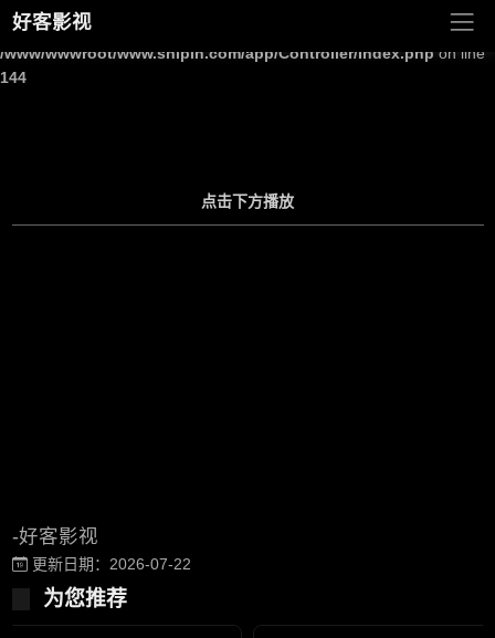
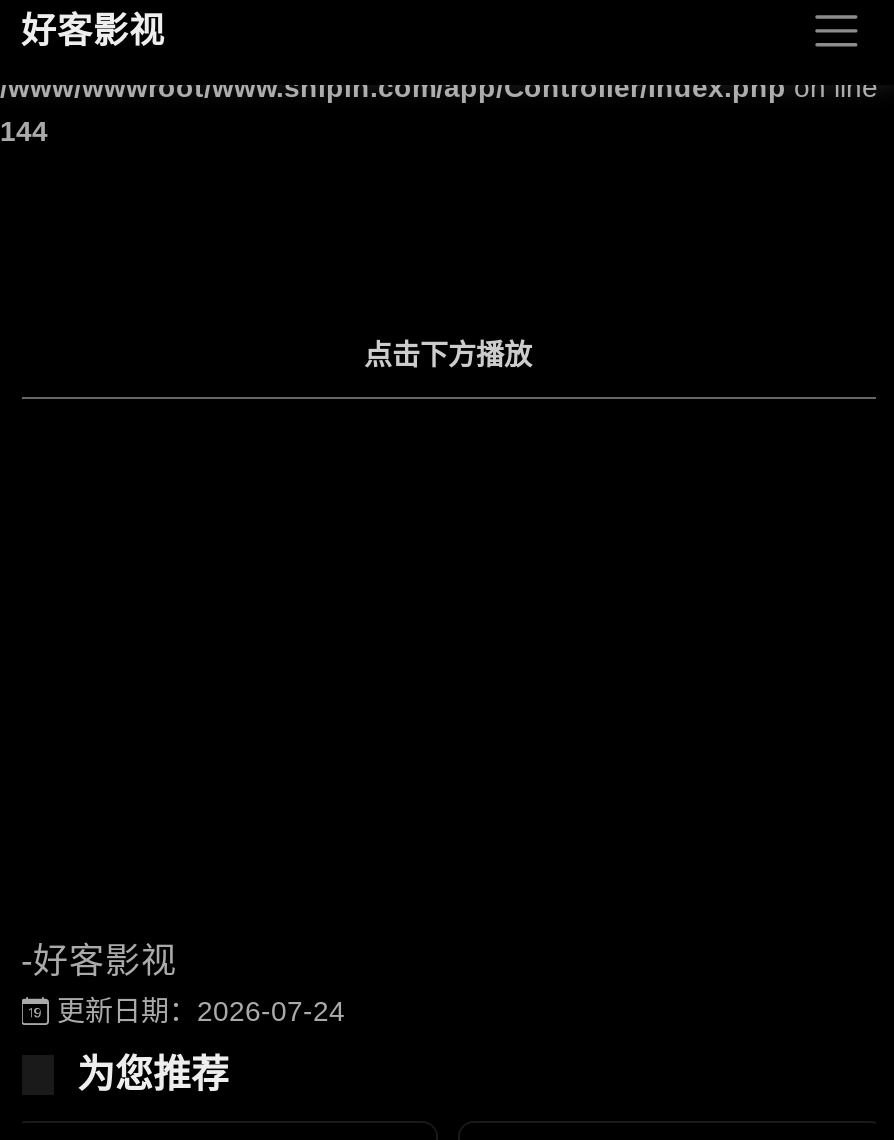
- 更新日期：2026-07-22
+ 更新日期：2026-07-24
